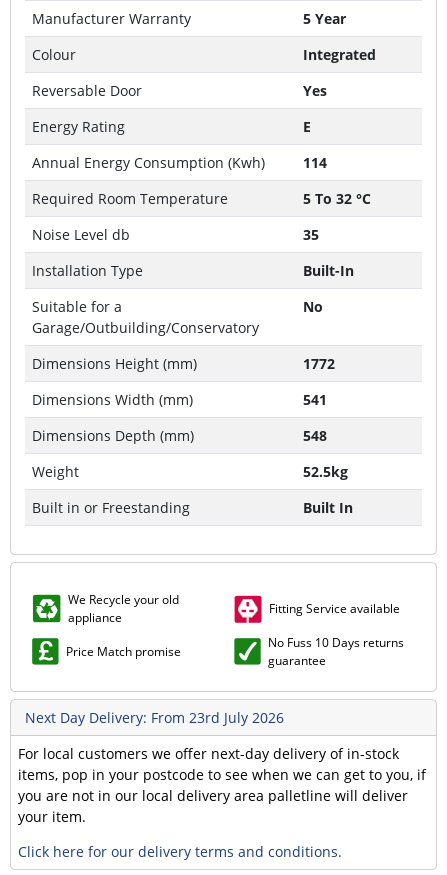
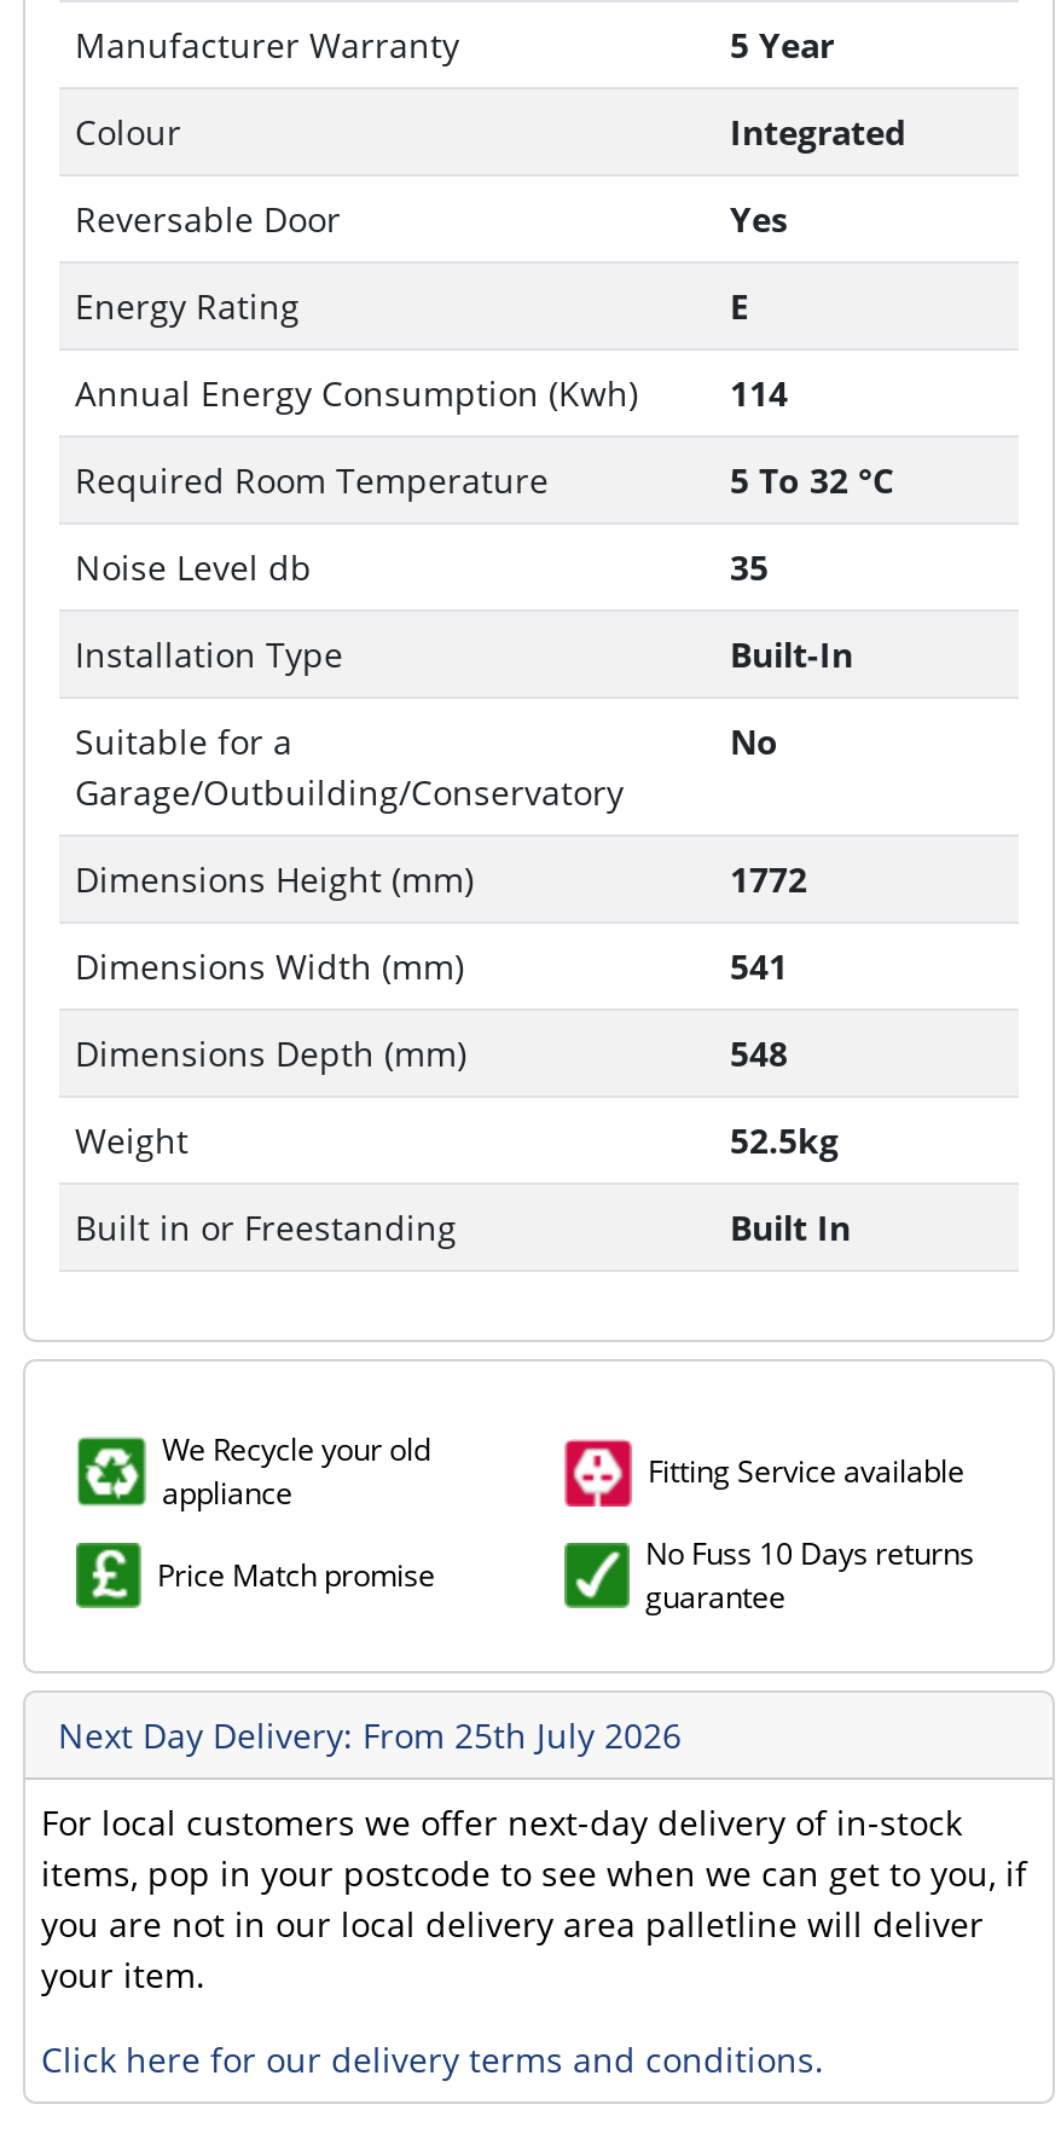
- Next Day Delivery: From 23rd July 2026
+ Next Day Delivery: From 25th July 2026
